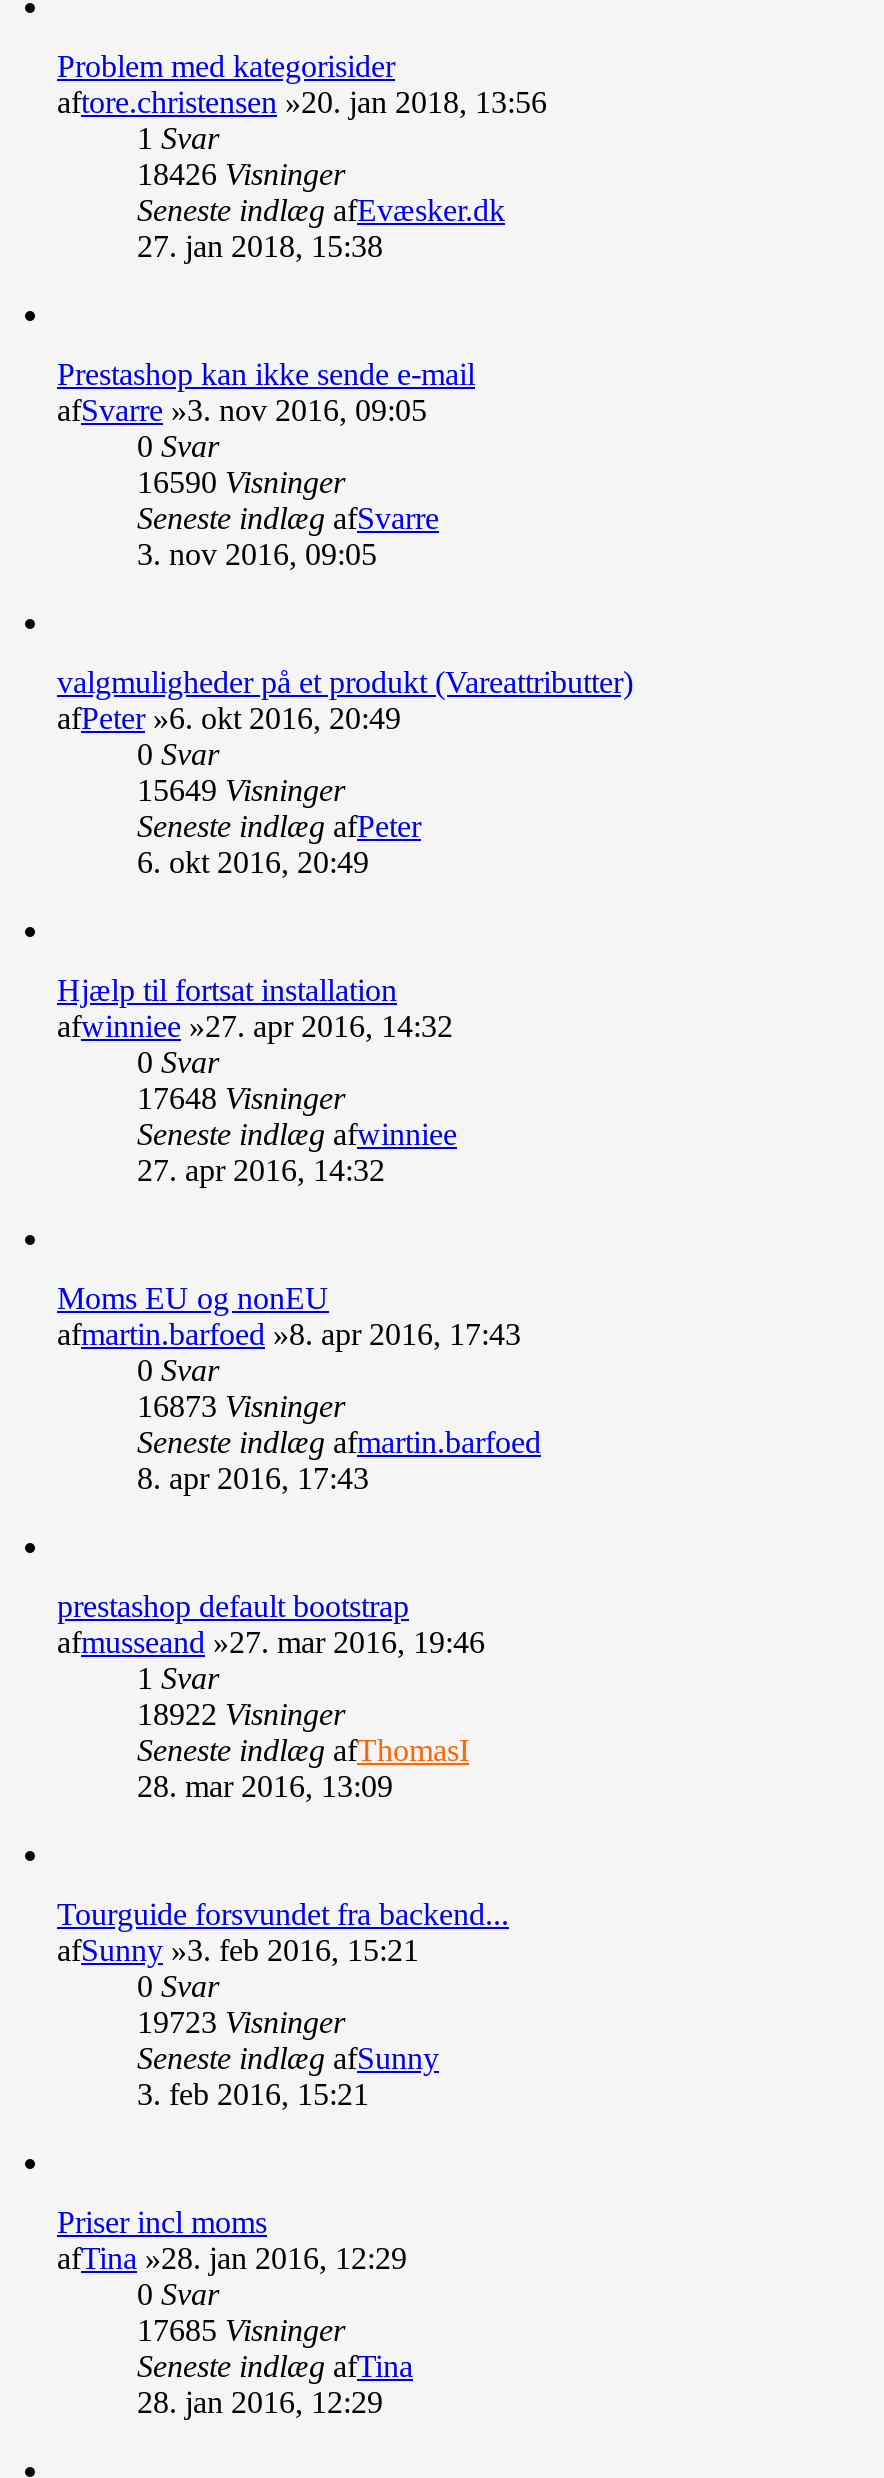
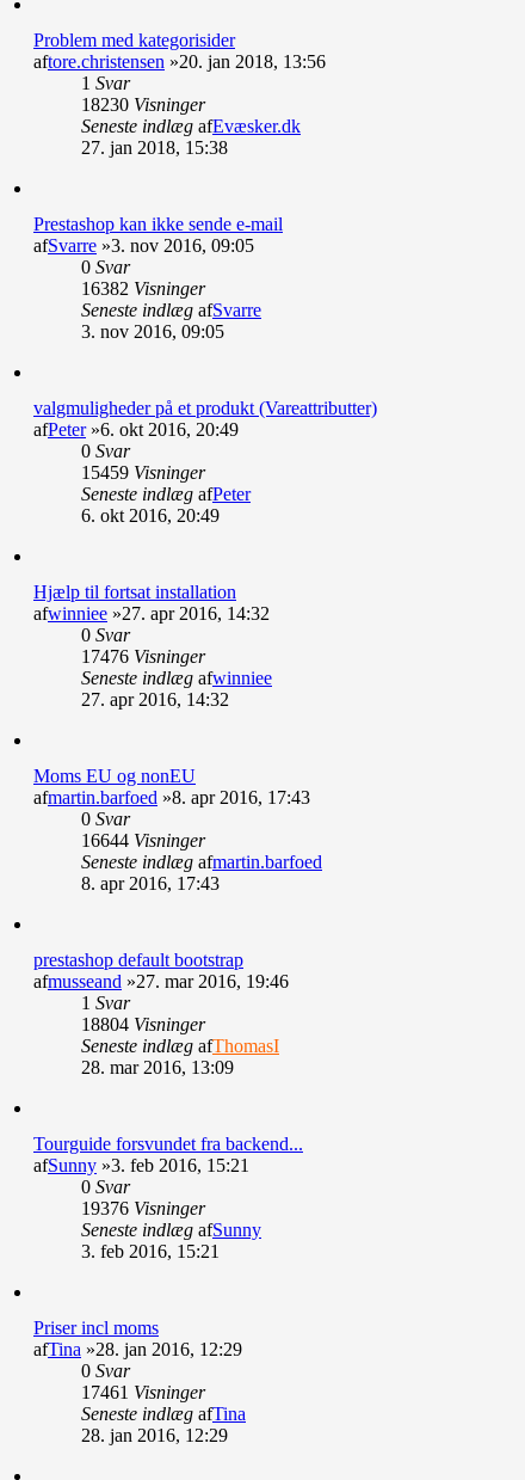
- 18426 Visninger
+ 18230 Visninger

- 16590 Visninger
+ 16382 Visninger

- 15649 Visninger
+ 15459 Visninger

- 17648 Visninger
+ 17476 Visninger

- 16873 Visninger
+ 16644 Visninger

- 18922 Visninger
+ 18804 Visninger

- 19723 Visninger
+ 19376 Visninger

- 17685 Visninger
+ 17461 Visninger
